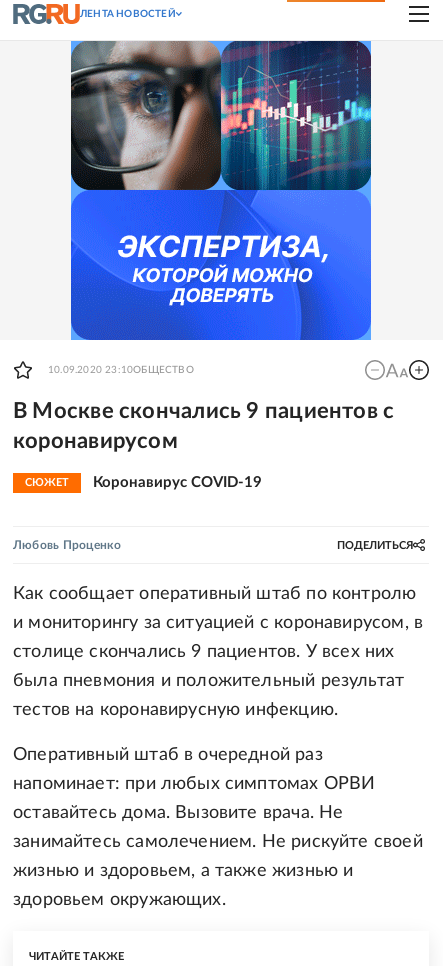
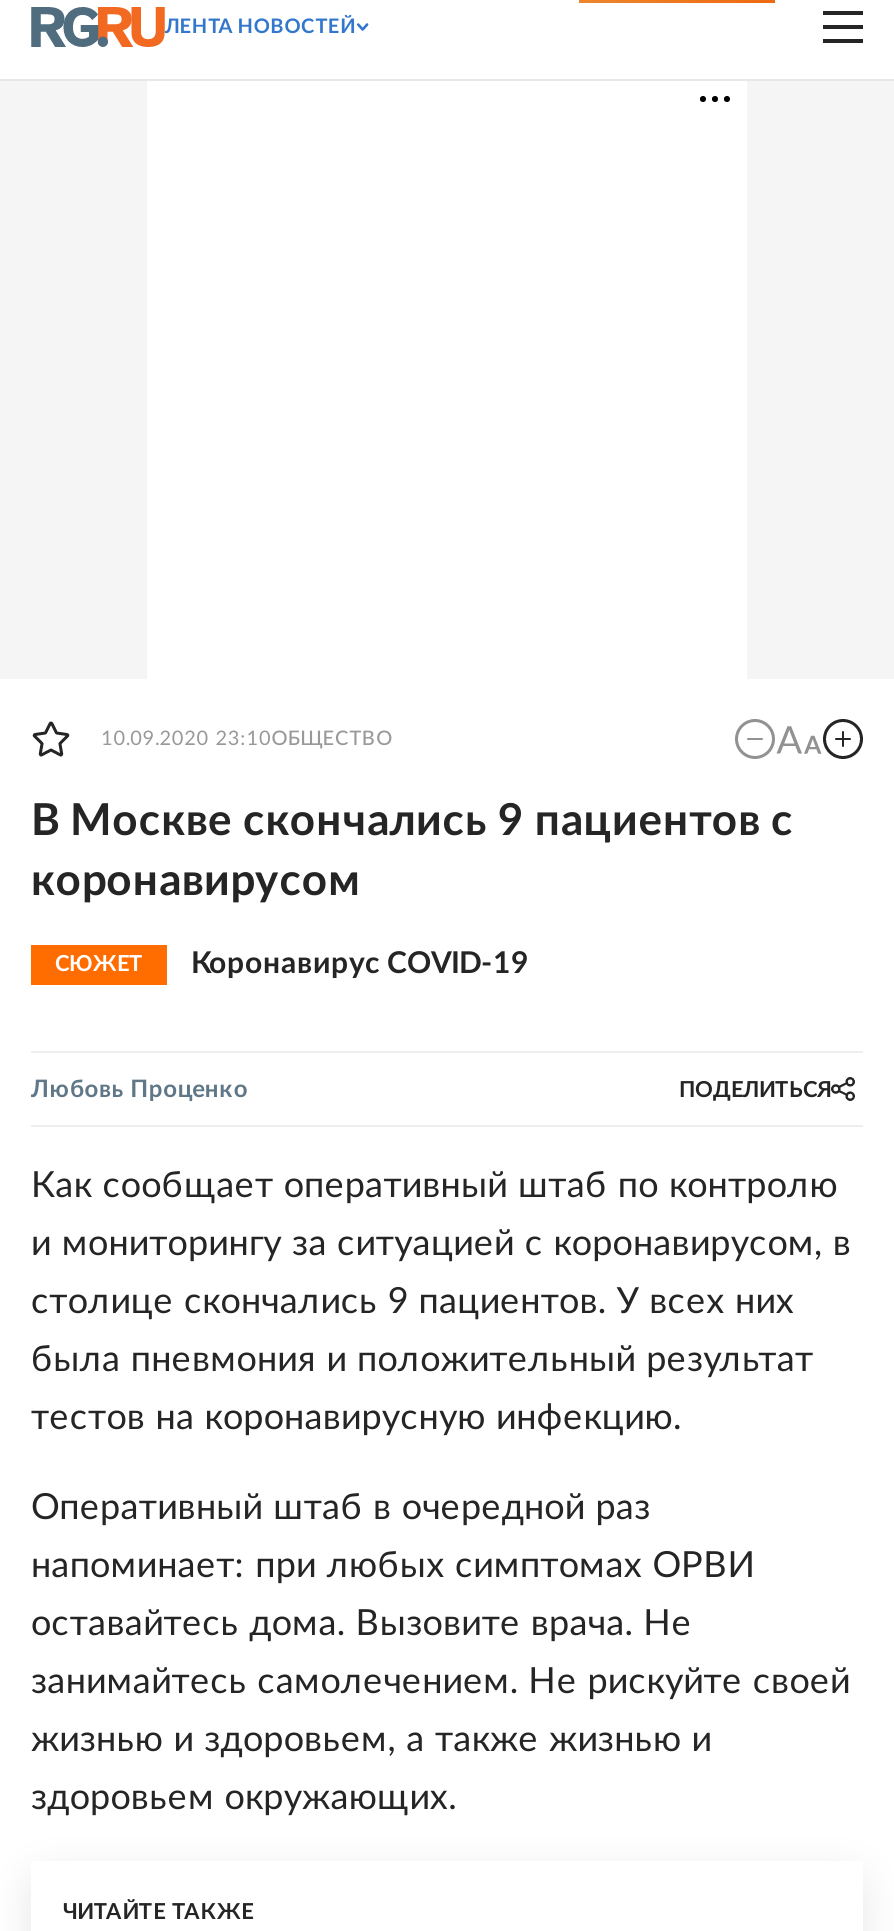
- [image]
